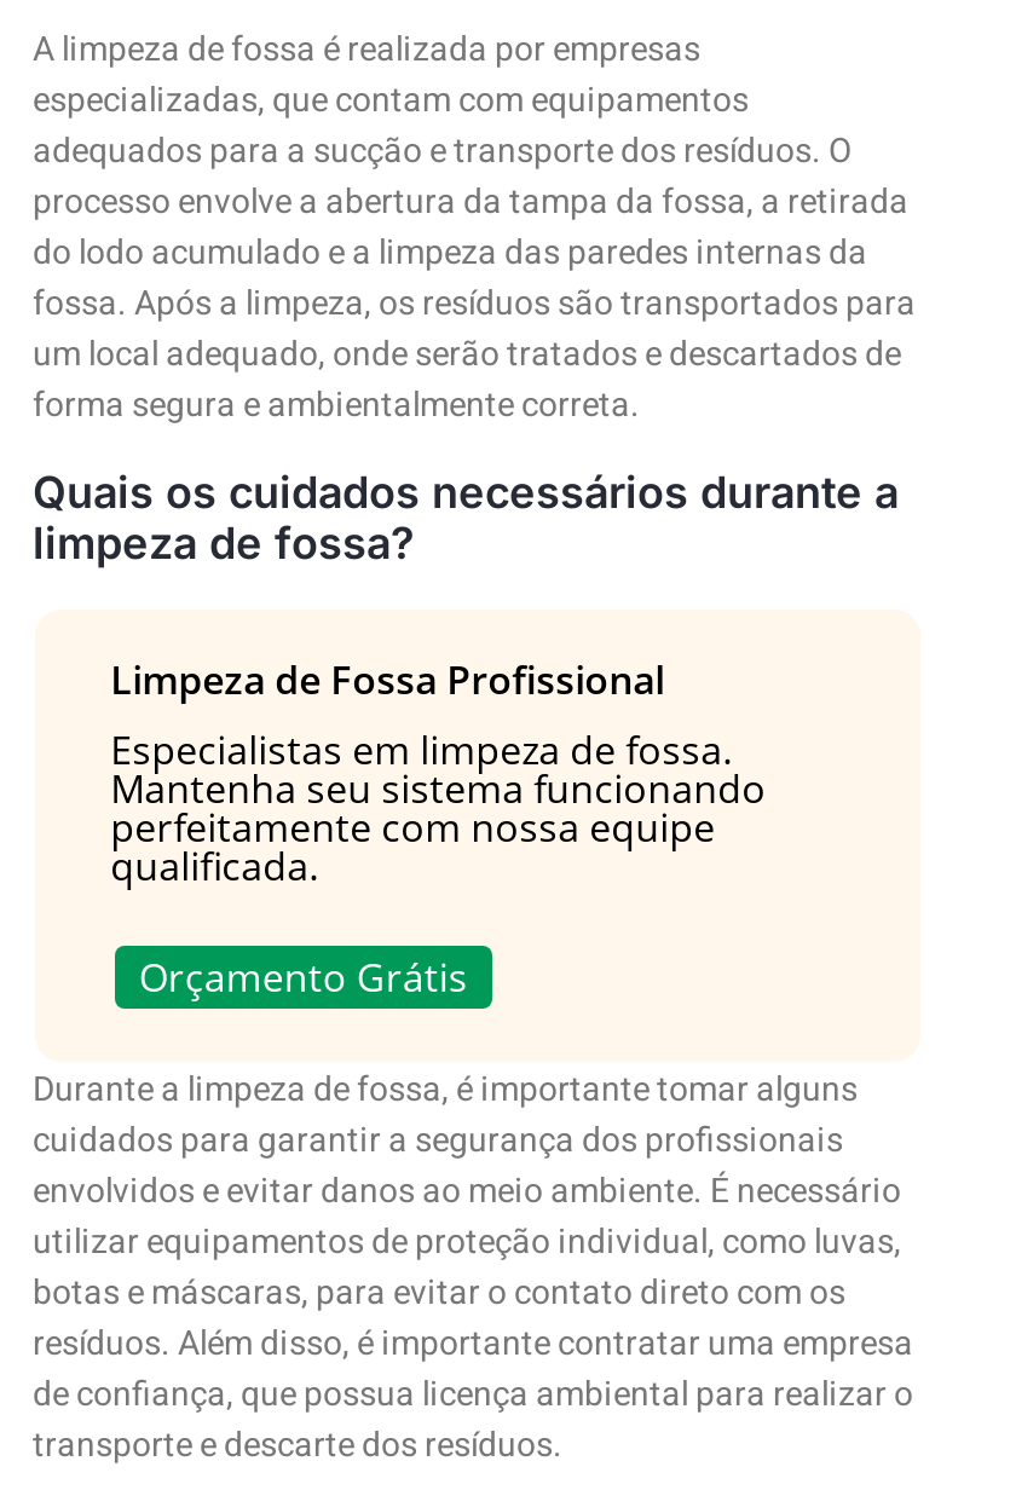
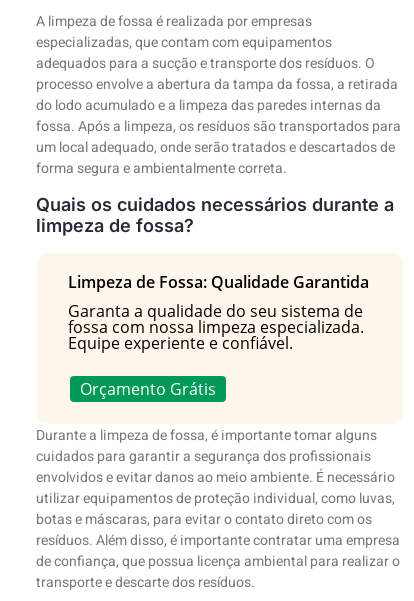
- Limpeza de Fossa Profissional
- Especialistas em limpeza de fossa.
- Mantenha seu sistema funcionando
- perfeitamente com nossa equipe
- qualificada.
+ Limpeza de Fossa: Qualidade Garantida
+ Garanta a qualidade do seu sistema de
+ fossa com nossa limpeza especializada.
+ Equipe experiente e confiável.
